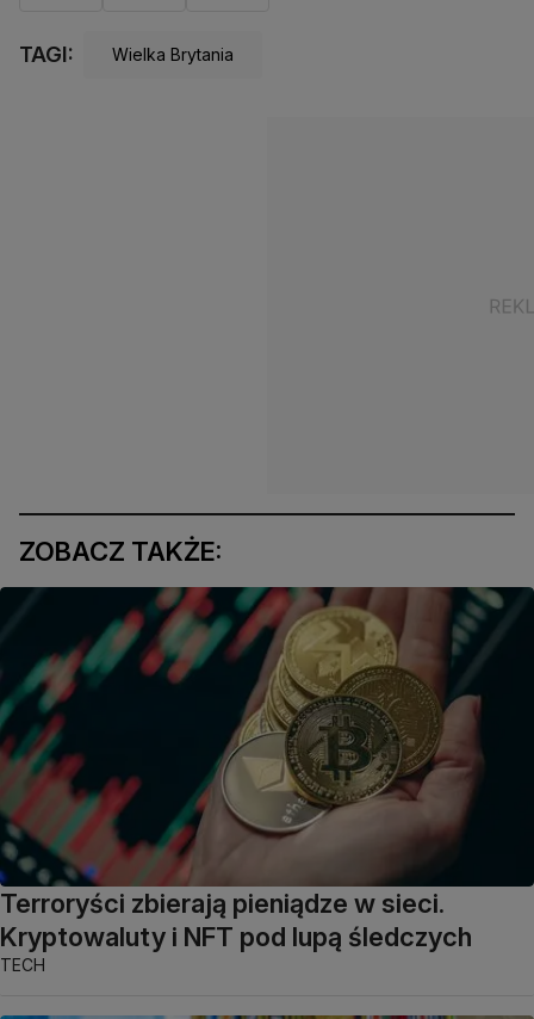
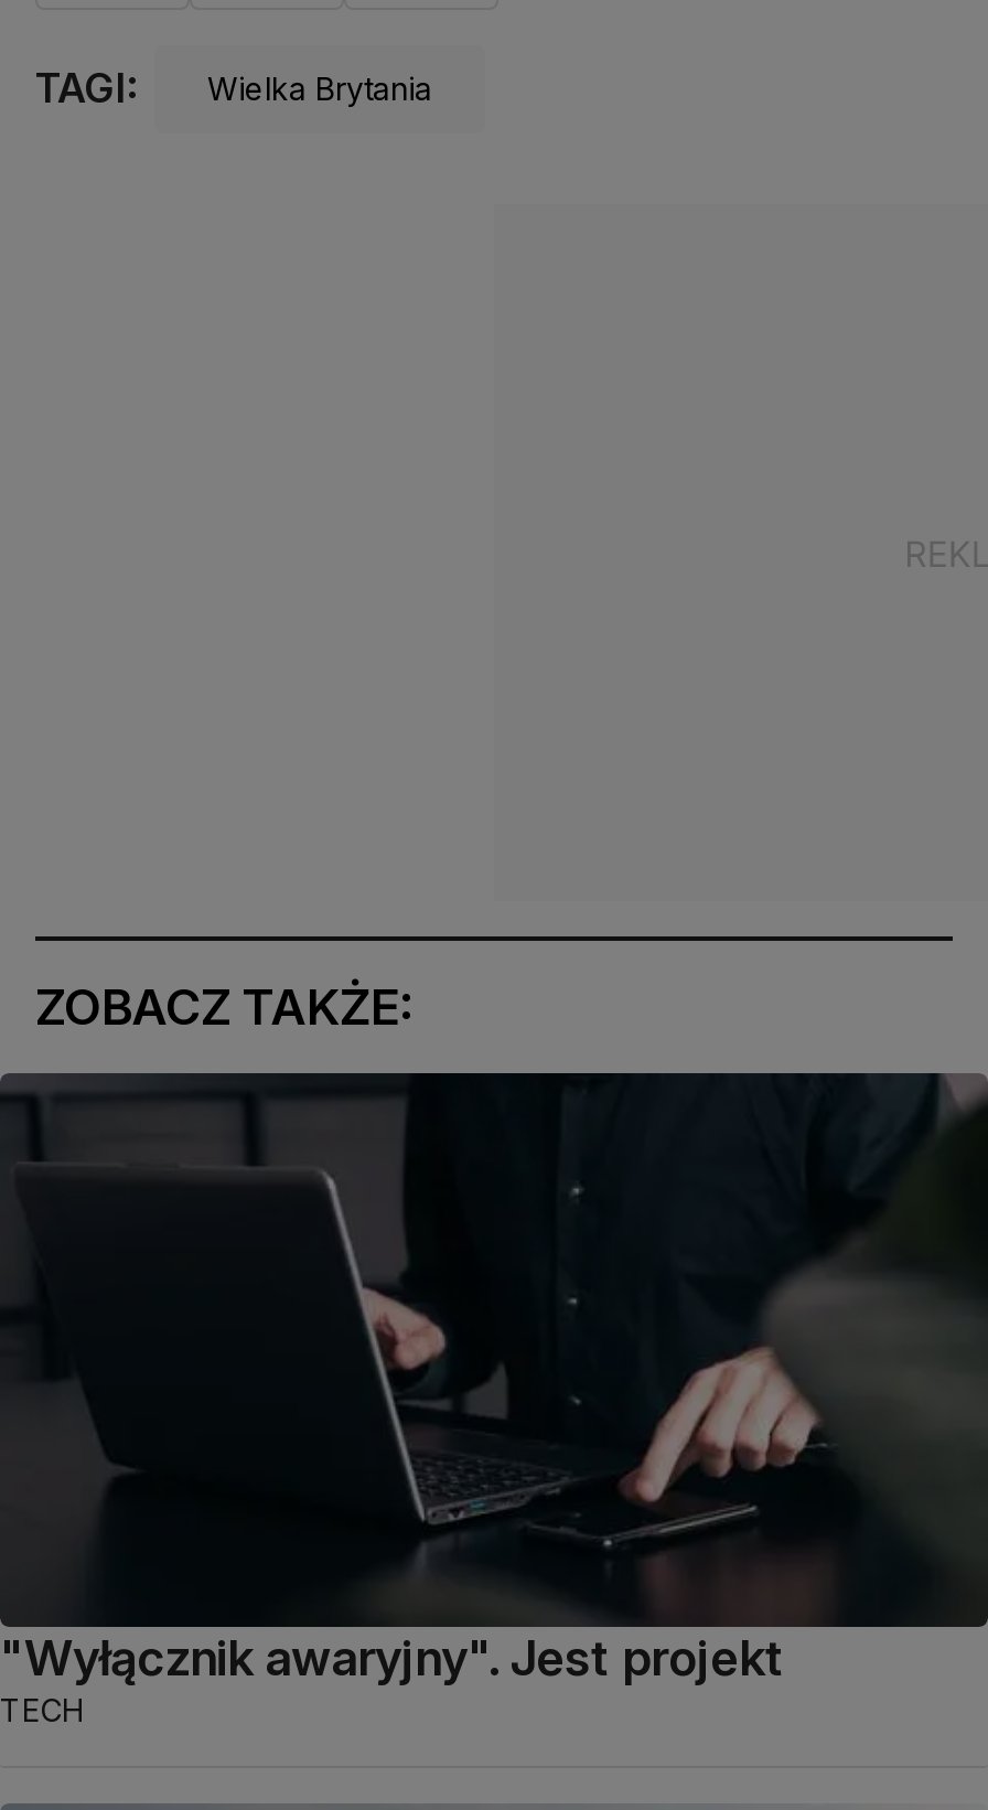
- [image]
- Terroryści zbierają pieniądze w sieci.
- Kryptowaluty i NFT pod lupą śledczych
+ [image]
+ "Wyłącznik awaryjny". Jest projekt
